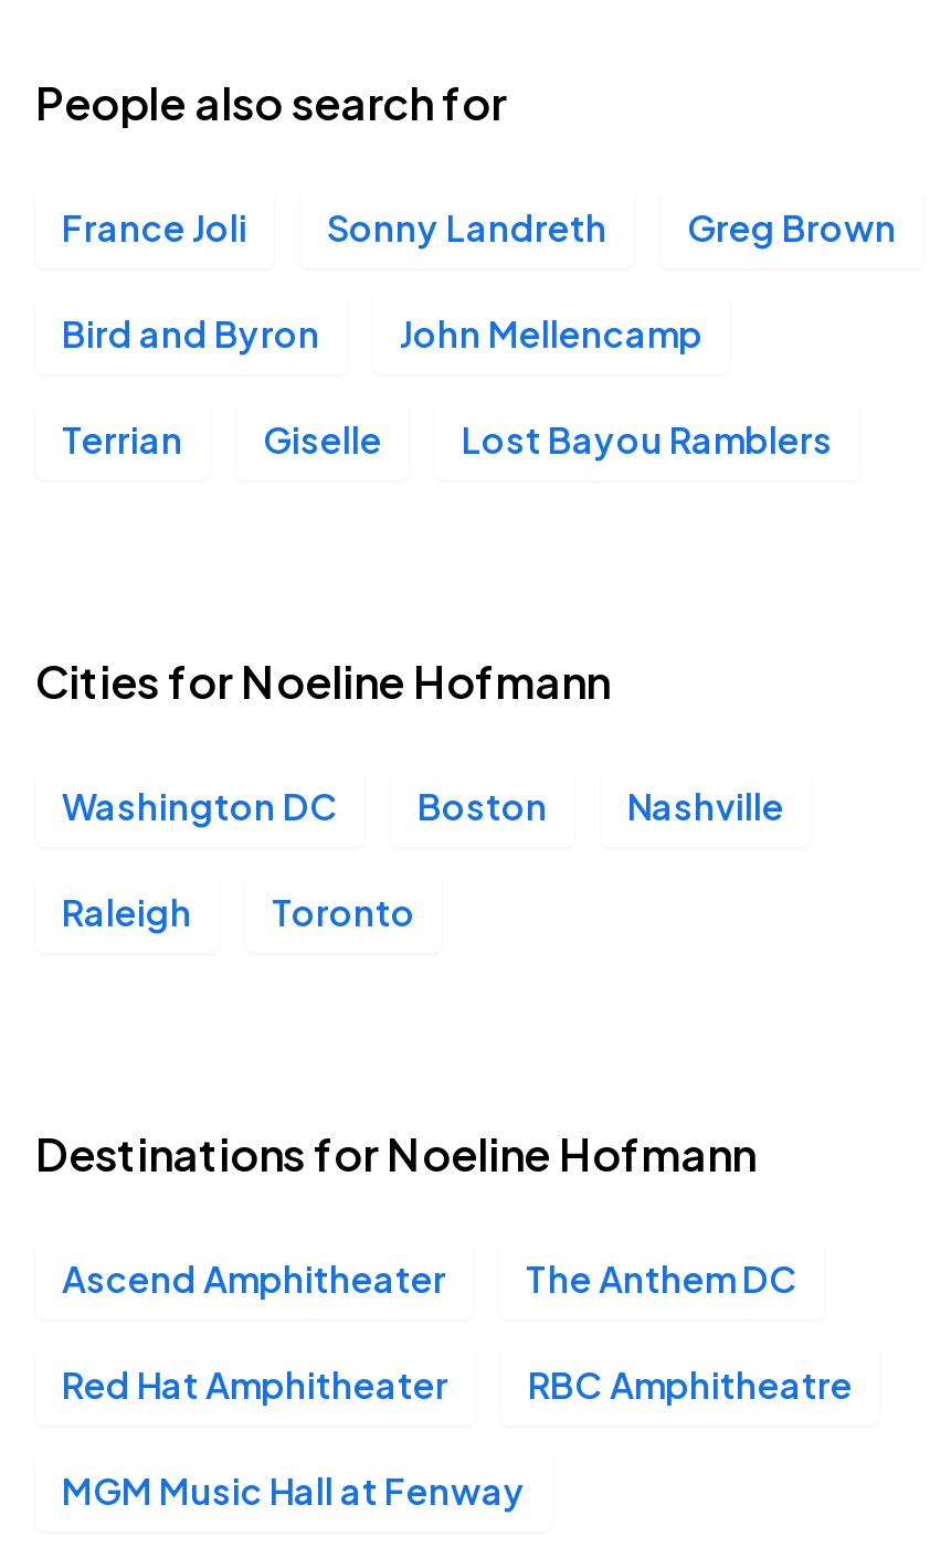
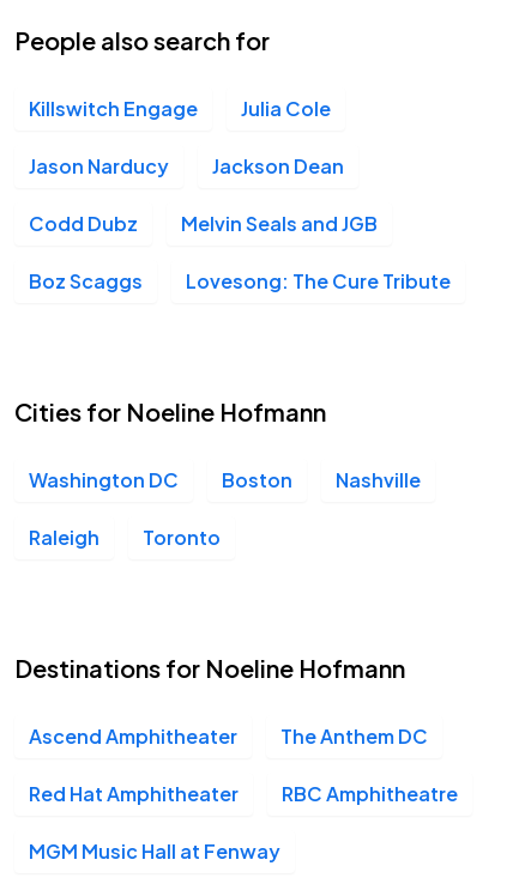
- France Joli
- Sonny Landreth
- Greg Brown
- Bird and Byron
- John Mellencamp
- Terrian
- Giselle
- Lost Bayou Ramblers
+ Killswitch Engage
+ Julia Cole
+ Jason Narducy
+ Jackson Dean
+ Codd Dubz
+ Melvin Seals and JGB
+ Boz Scaggs
+ Lovesong: The Cure Tribute
